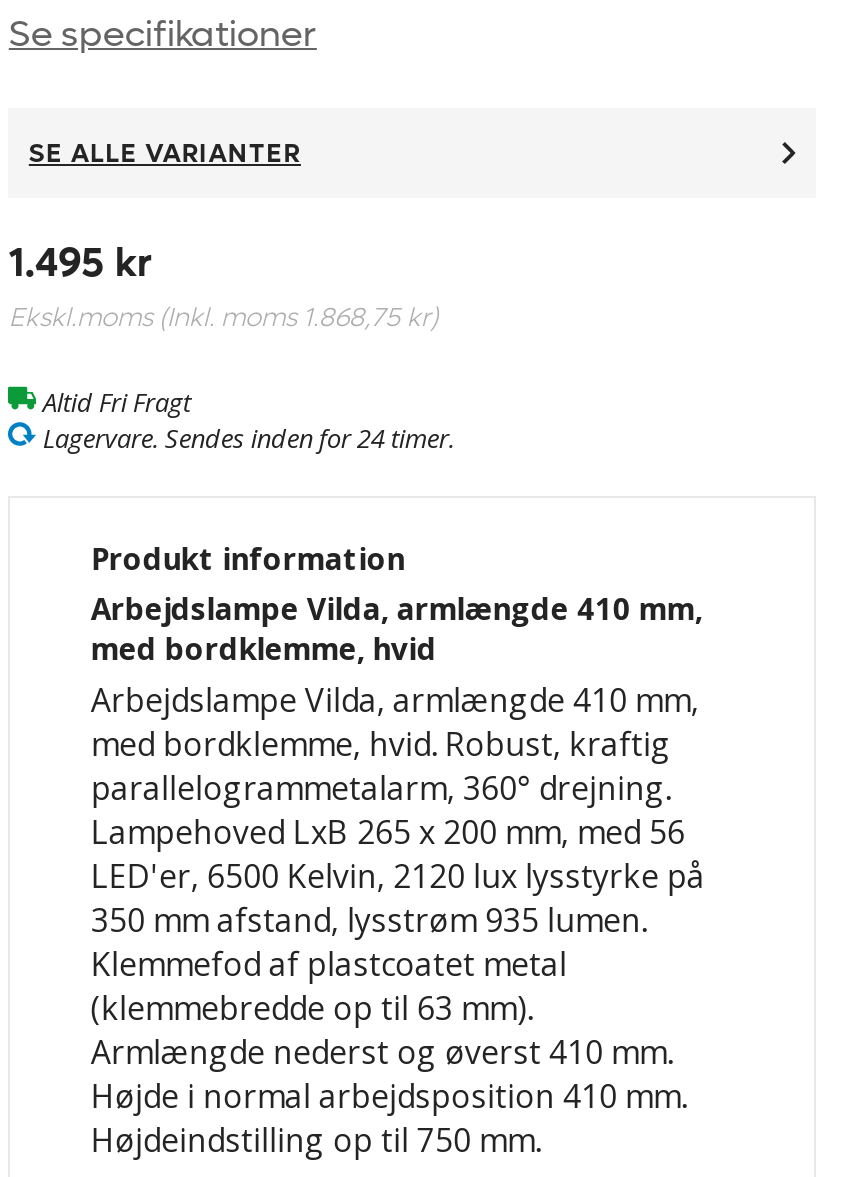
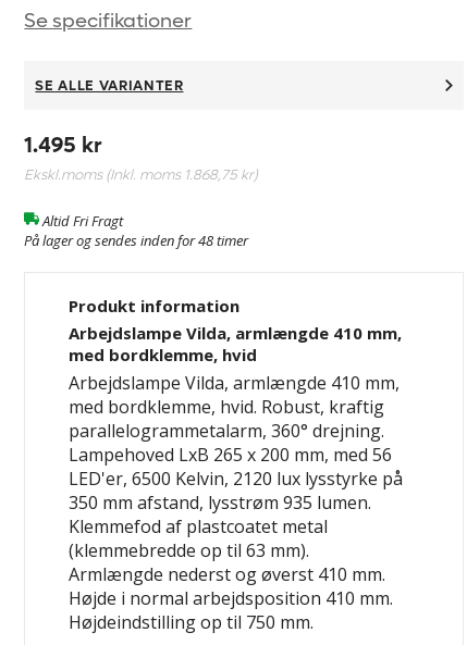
- Lagervare. Sendes inden for 24 timer.
+ På lager og sendes inden for 48 timer
